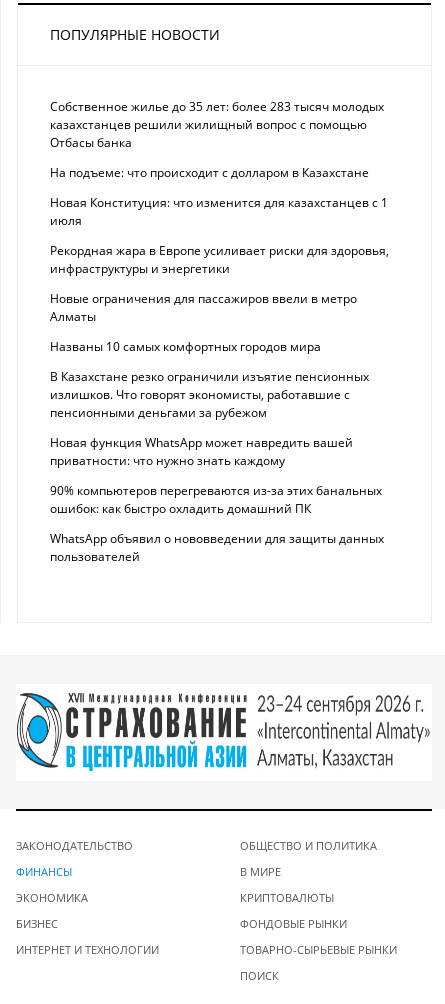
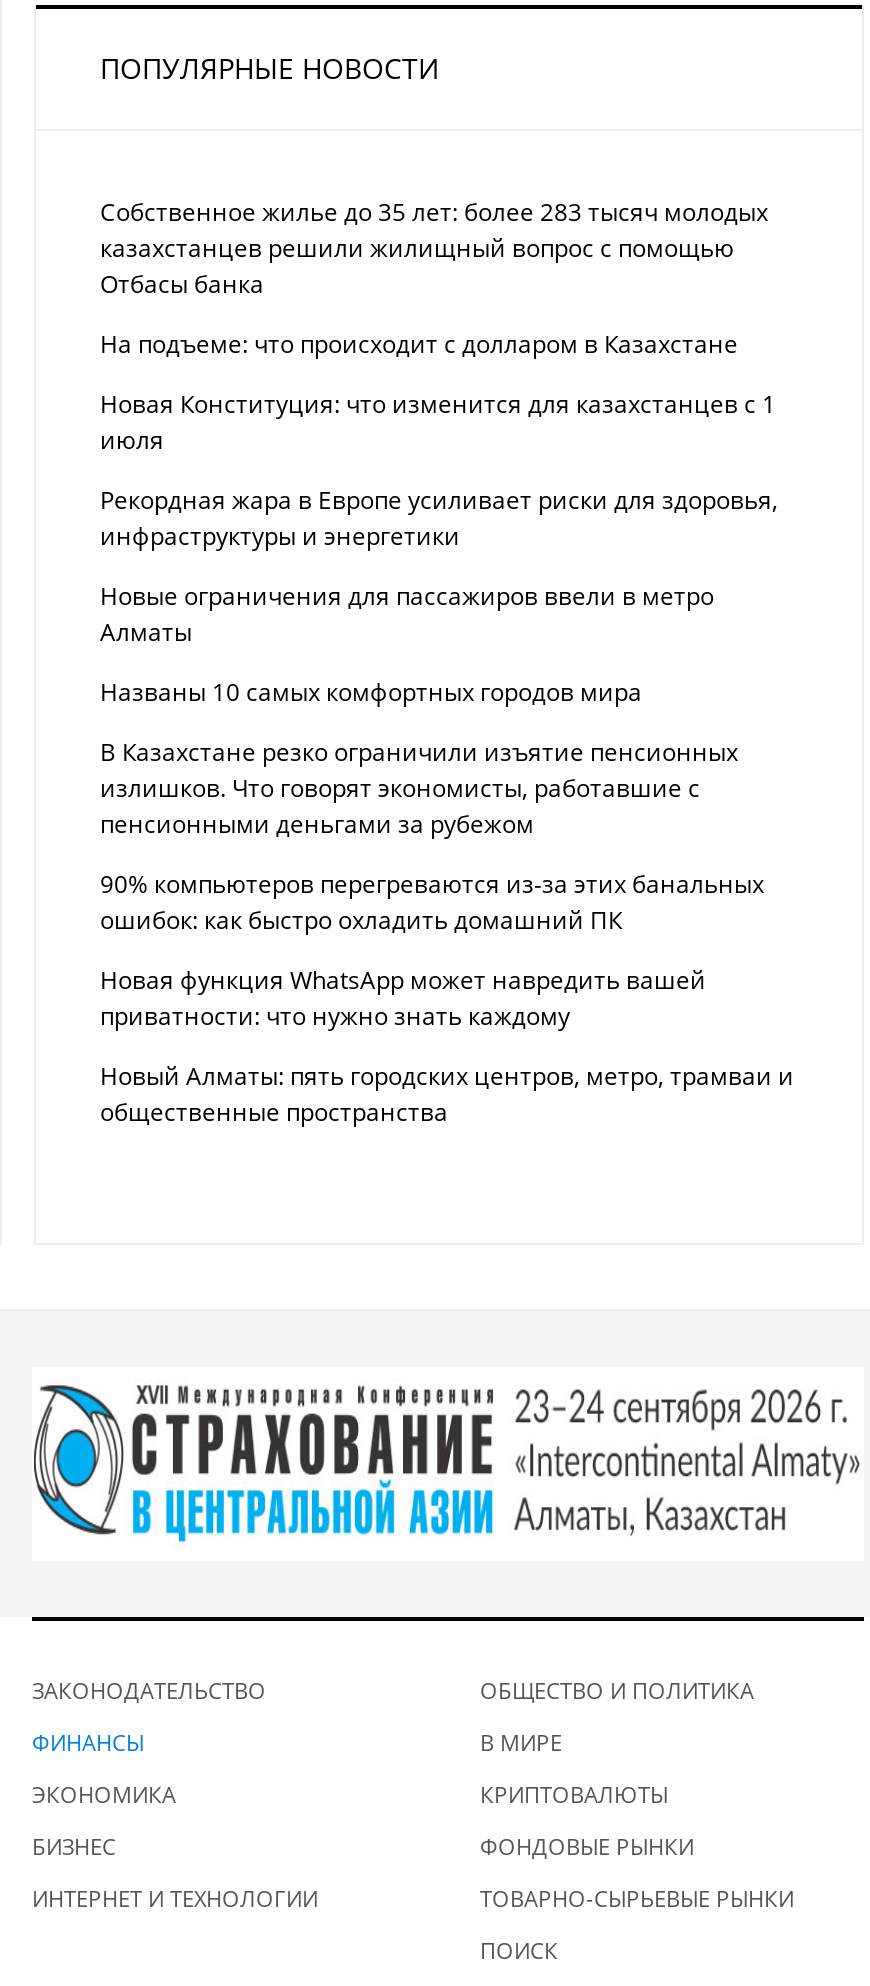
moved down: Новая функция WhatsApp может навредить вашей | приватности: что нужно знать каждому

moved up: 90% компьютеров перегреваются из-за этих банальных | ошибок: как быстро охладить домашний ПК

- WhatsApp объявил о нововведении для защиты данных
- пользователей
+ Новый Алматы: пять городских центров, метро, трамваи и
+ общественные пространства
